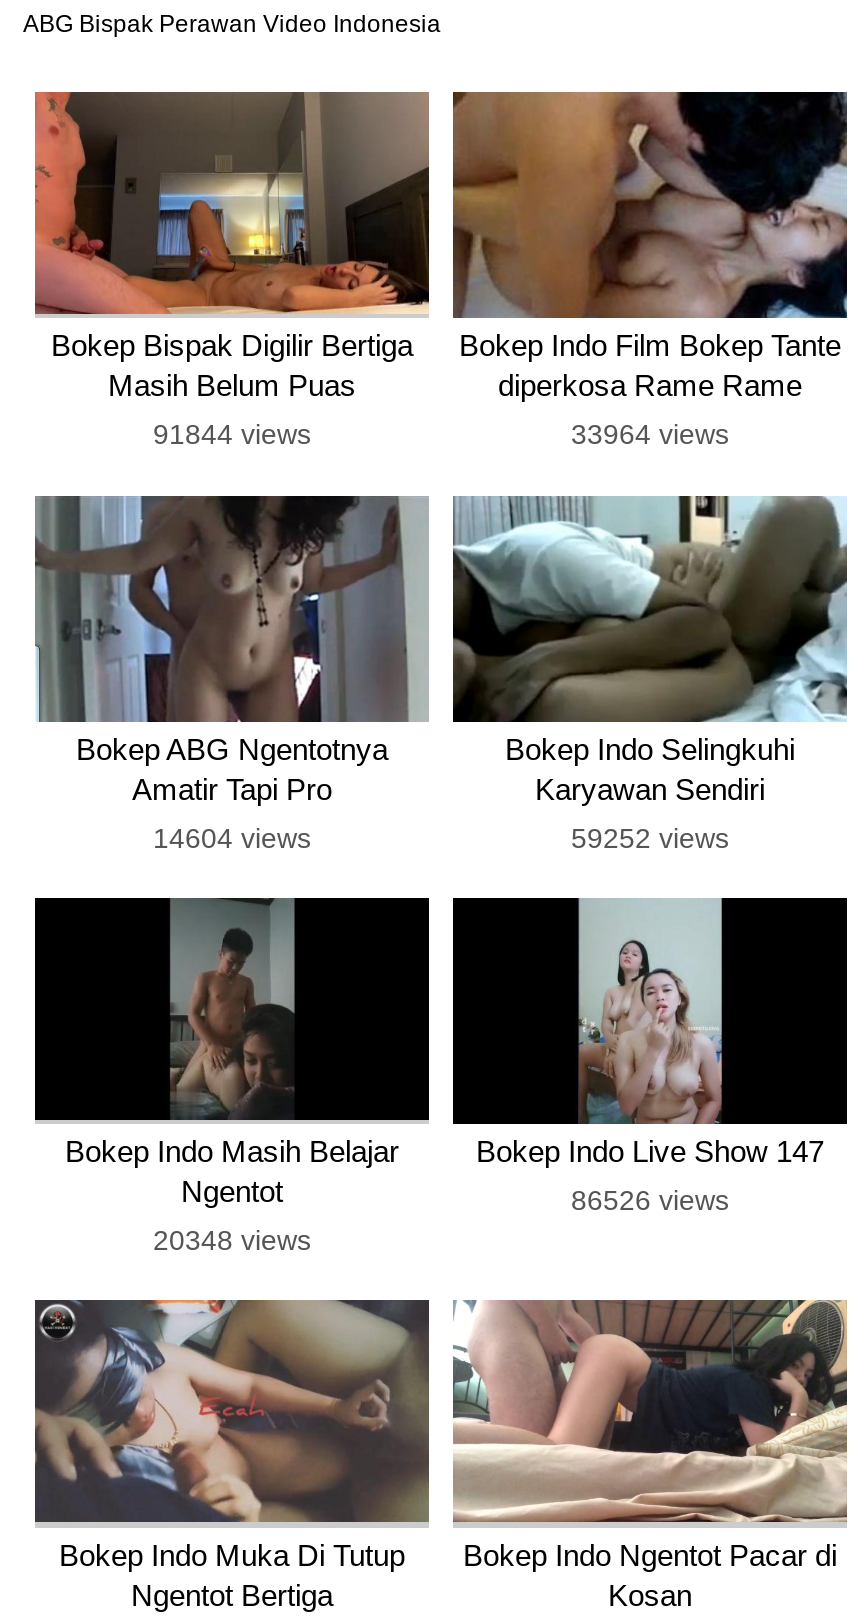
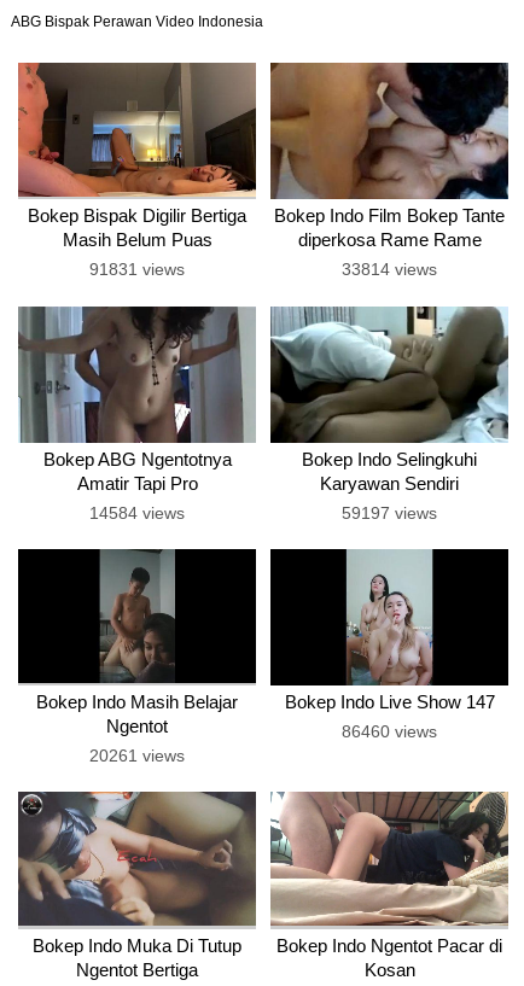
- 91844 views
+ 91831 views

- 33964 views
+ 33814 views

- 14604 views
+ 14584 views

- 59252 views
+ 59197 views

- 86526 views
+ 86460 views

- 20348 views
+ 20261 views
